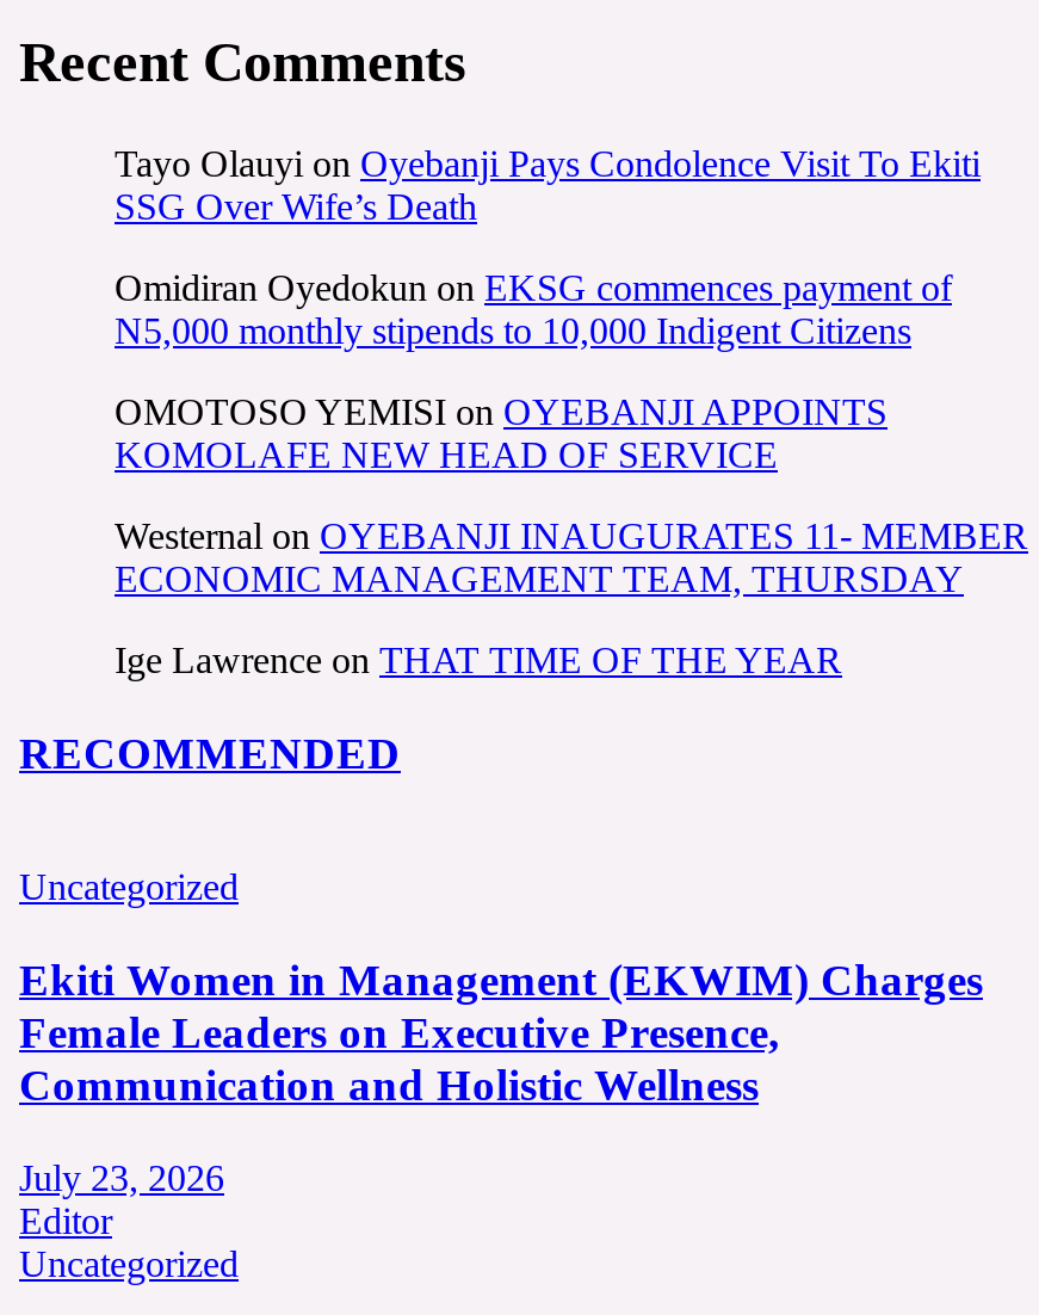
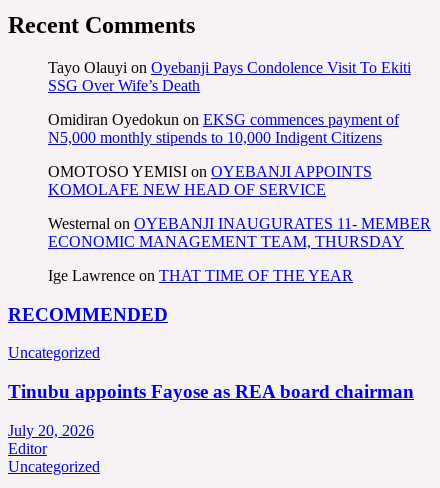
- Ekiti Women in Management (EKWIM) Charges
- Female Leaders on Executive Presence,
- Communication and Holistic Wellness
+ Tinubu appoints Fayose as REA board chairman

- July 23, 2026
+ July 20, 2026
